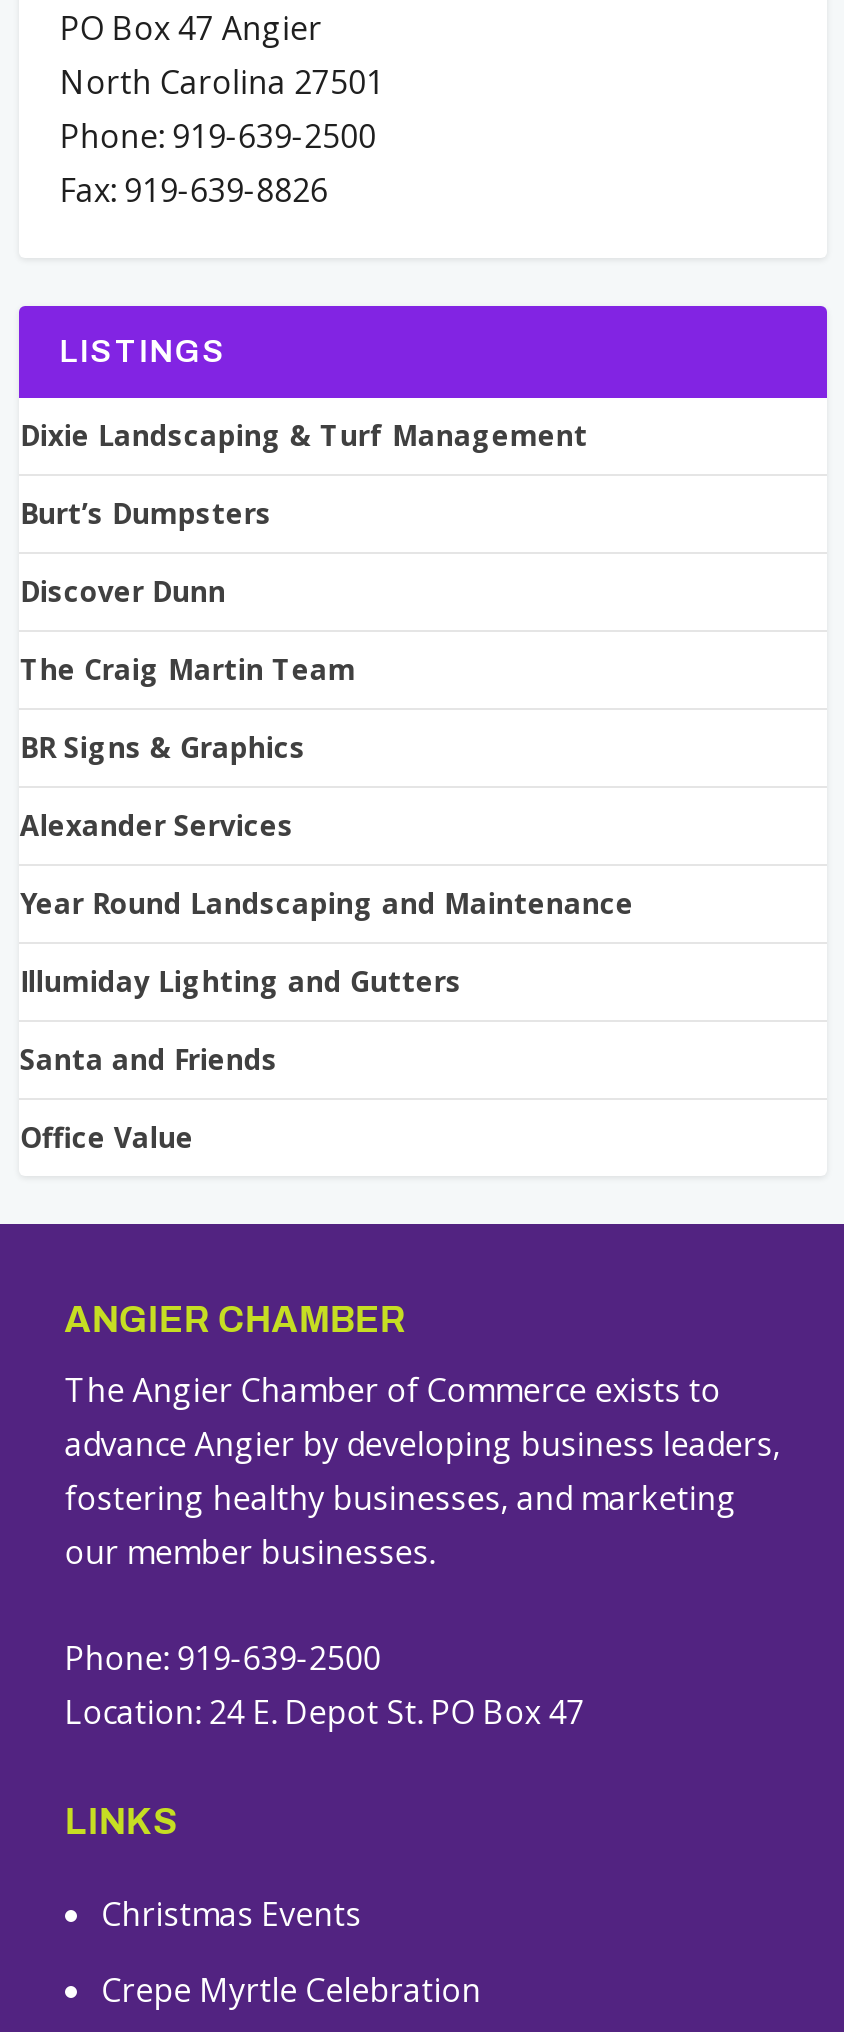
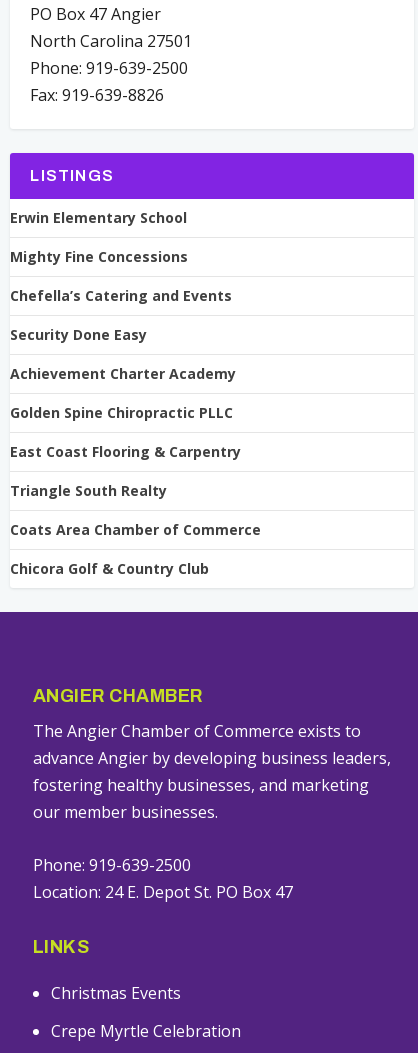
- Dixie Landscaping & Turf Management
+ Erwin Elementary School

- Burt’s Dumpsters
+ Mighty Fine Concessions

- Discover Dunn
+ Chefella’s Catering and Events

- The Craig Martin Team
+ Security Done Easy

- BR Signs & Graphics
+ Achievement Charter Academy

- Alexander Services
+ Golden Spine Chiropractic PLLC

- Year Round Landscaping and Maintenance
+ East Coast Flooring & Carpentry

- Illumiday Lighting and Gutters
+ Triangle South Realty

- Santa and Friends
+ Coats Area Chamber of Commerce

- Office Value
+ Chicora Golf & Country Club
